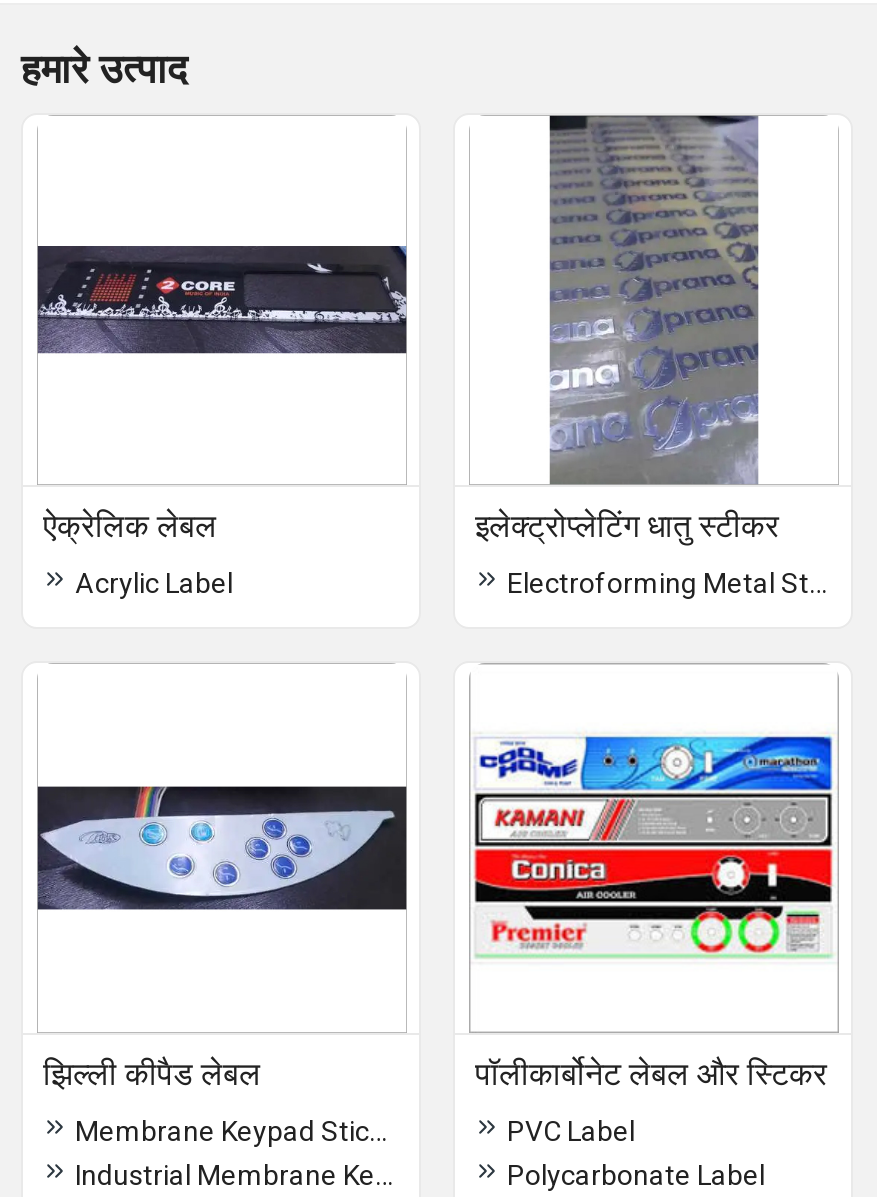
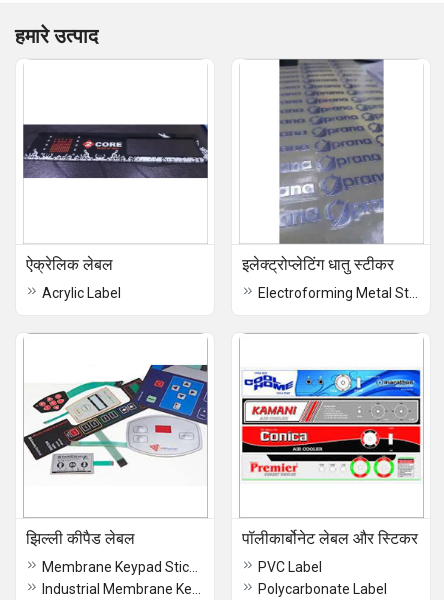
- [image]
+ [image]
